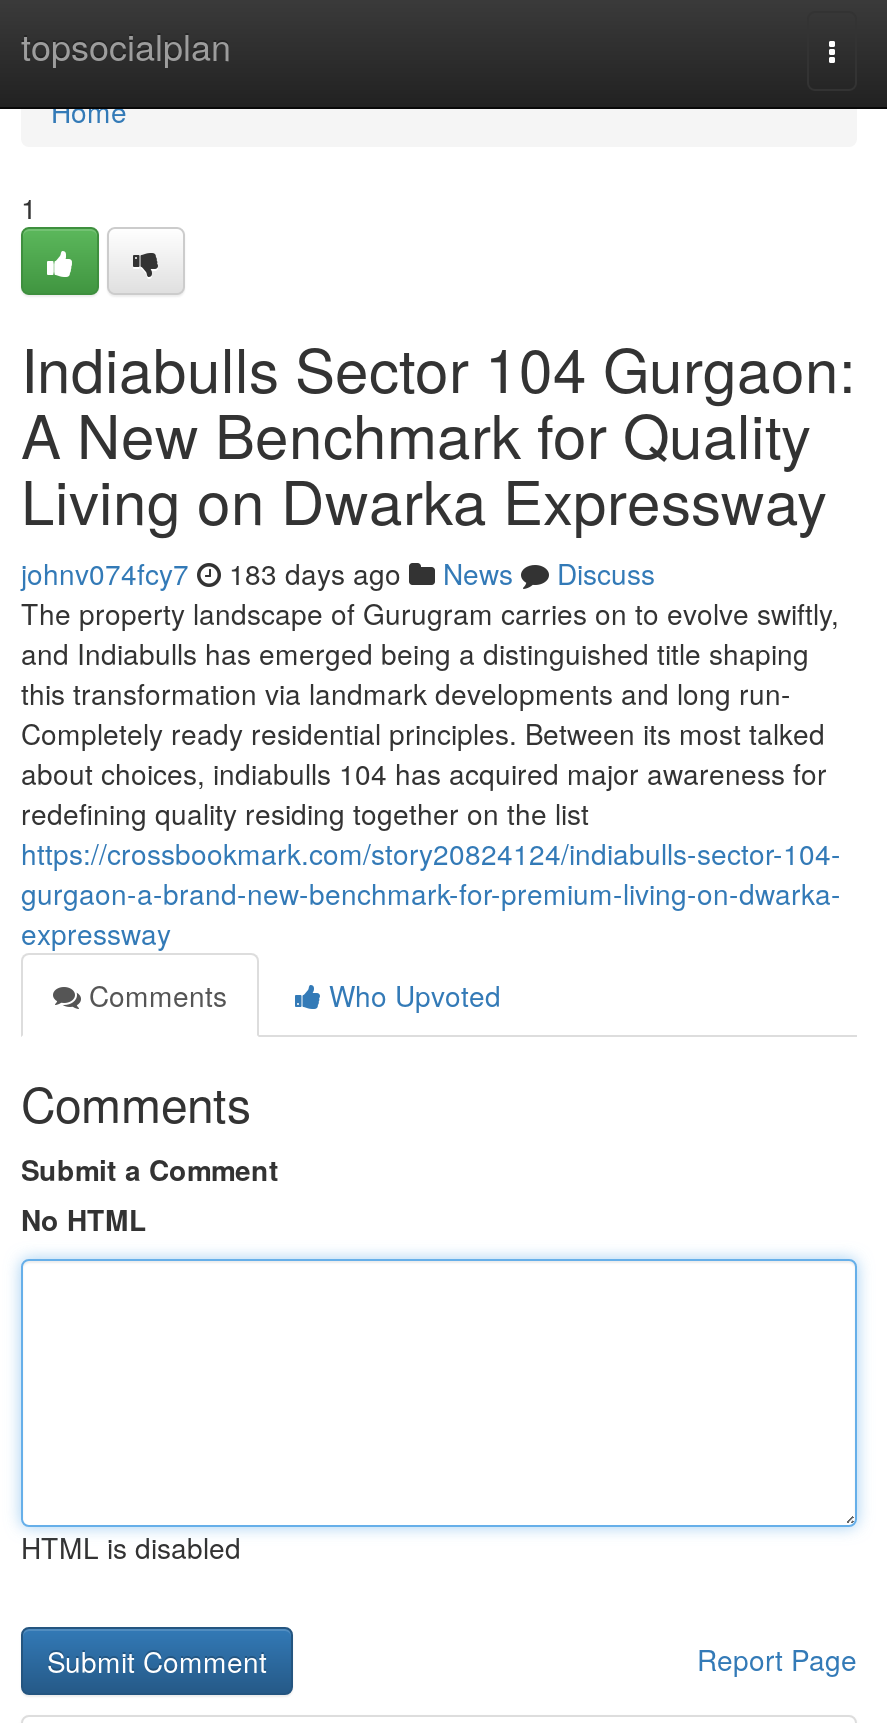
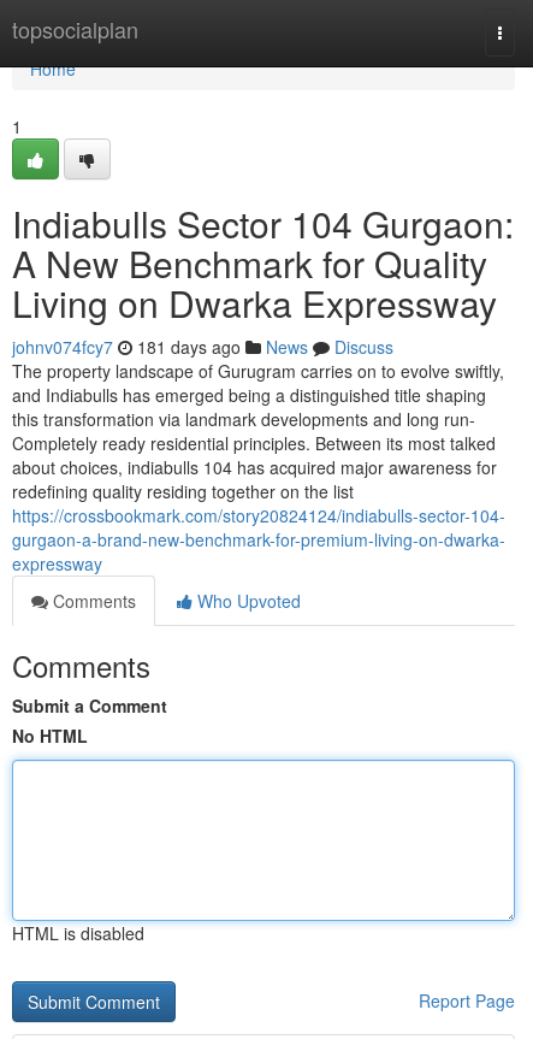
- johnv074fcy7 183 days ago News Discuss
+ johnv074fcy7 181 days ago News Discuss
